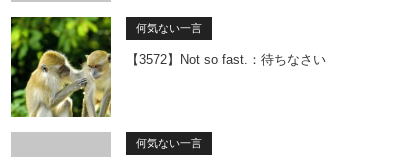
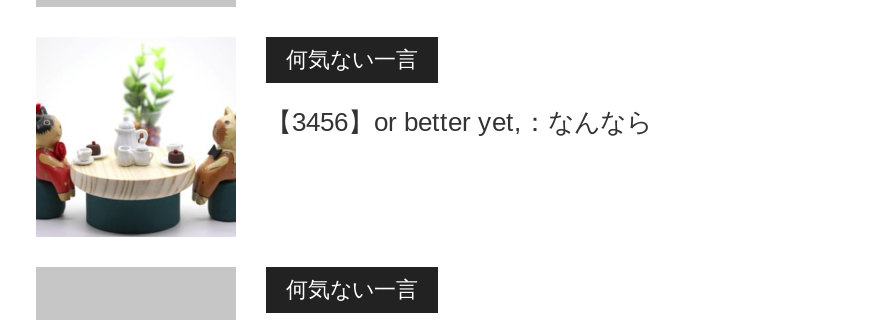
- [image]
- 【3572】Not so fast.：待ちなさい
+ [image]
+ 【3456】or better yet,：なんなら
